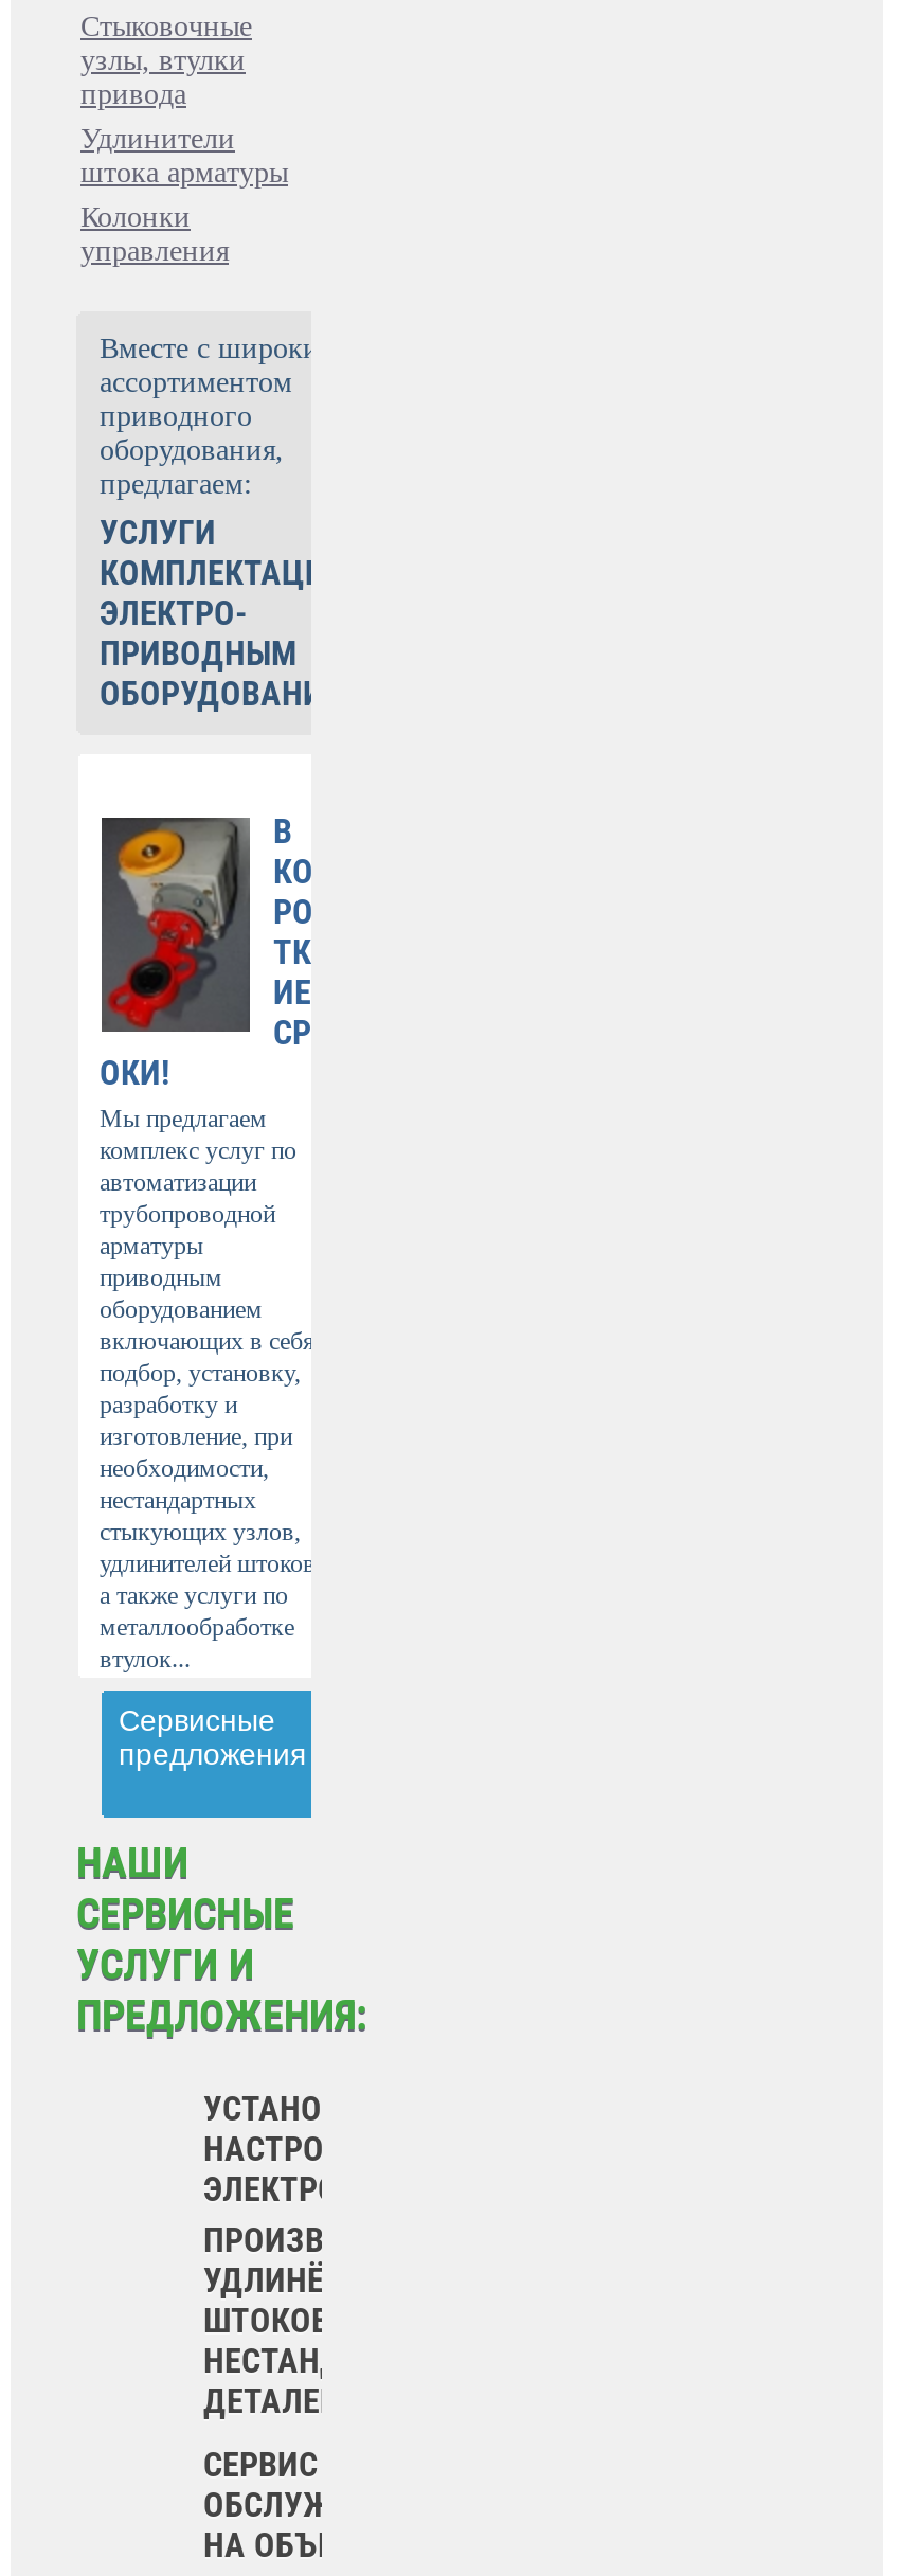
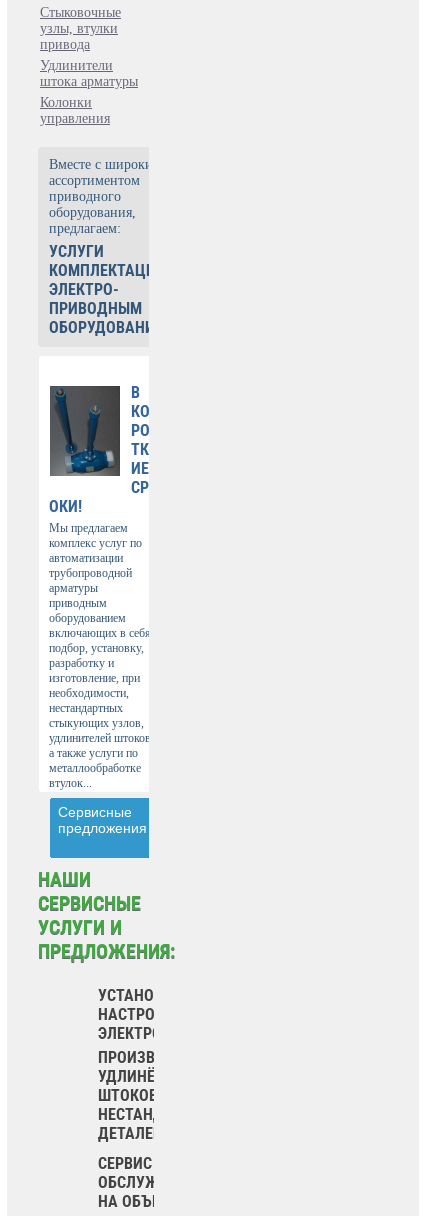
- [image]
+ [image]
